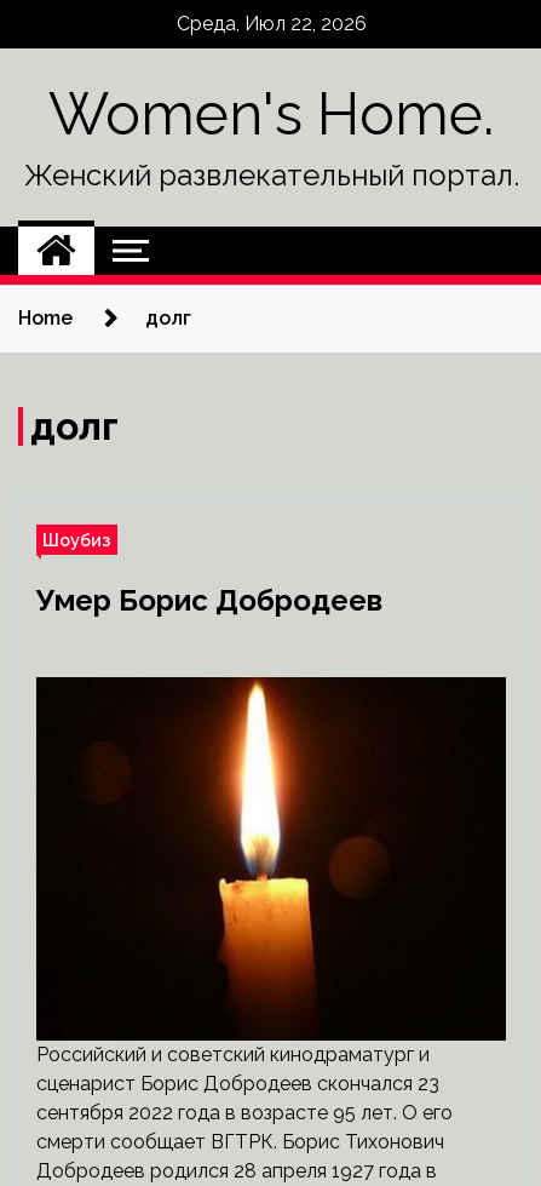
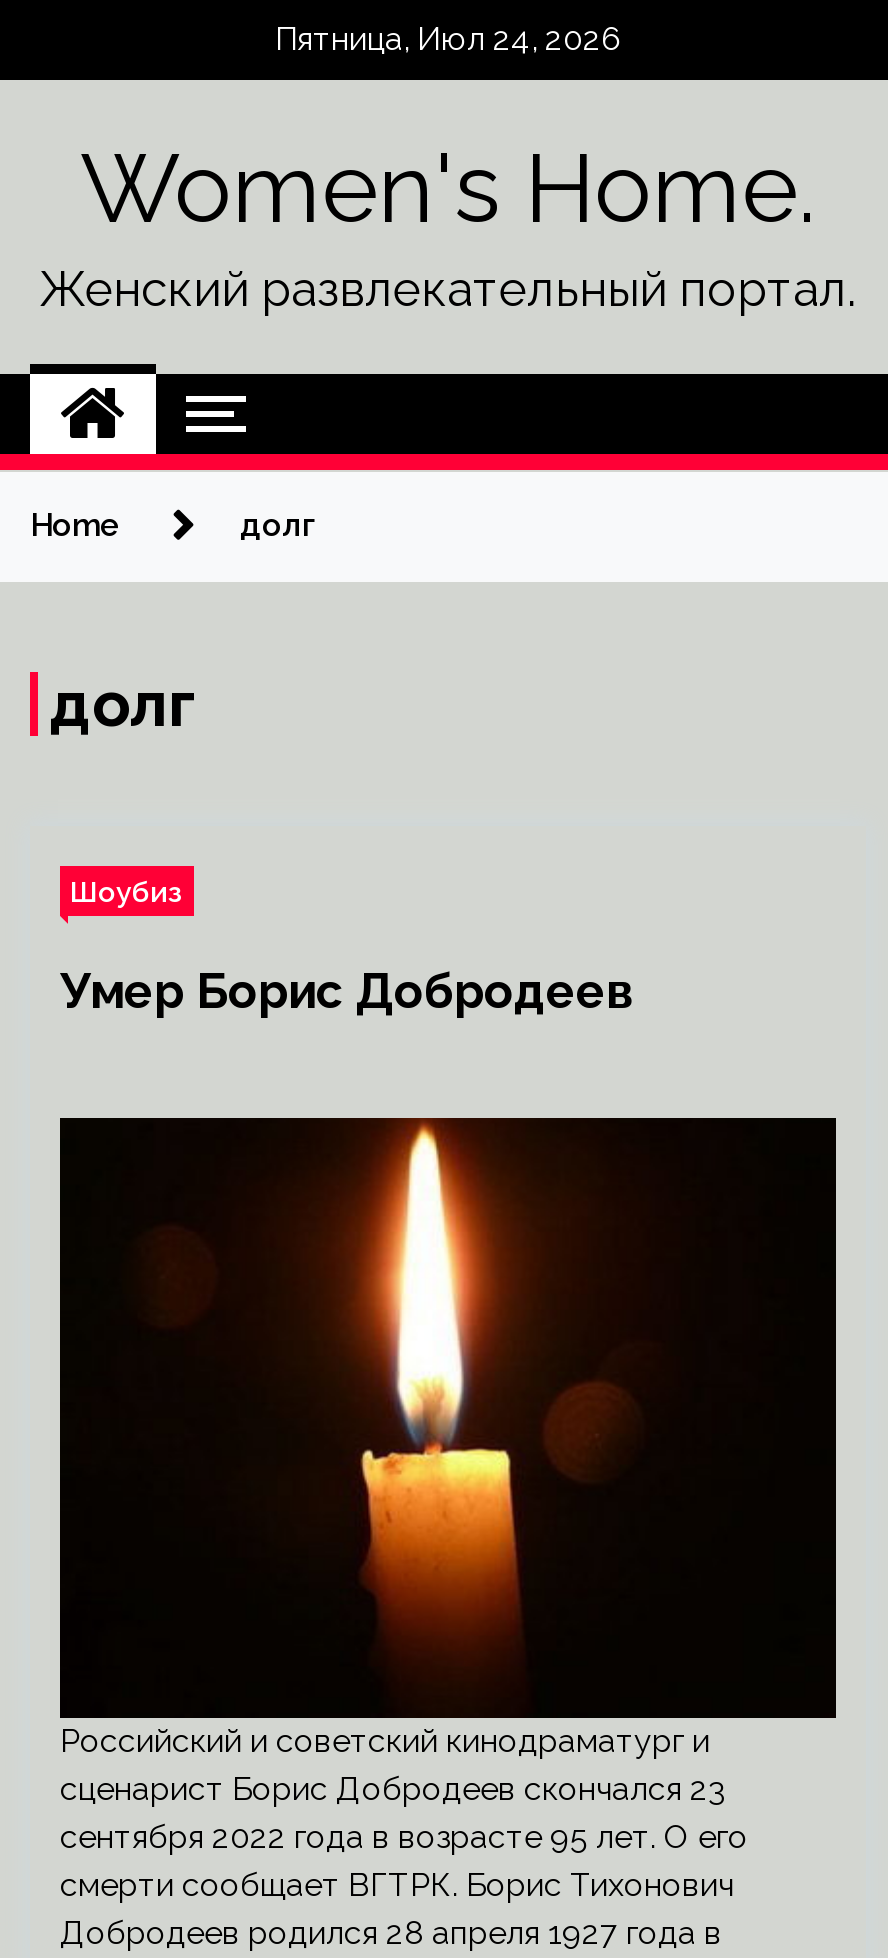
- Среда, Июл 22, 2026
+ Пятница, Июл 24, 2026
